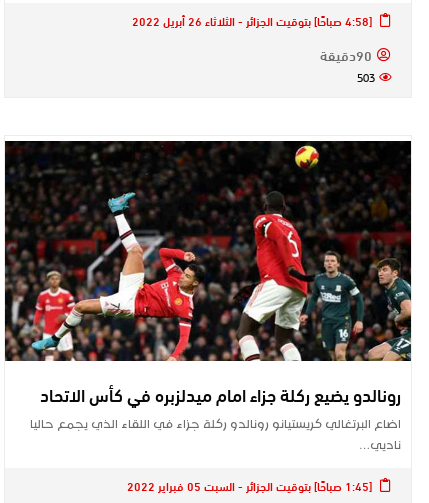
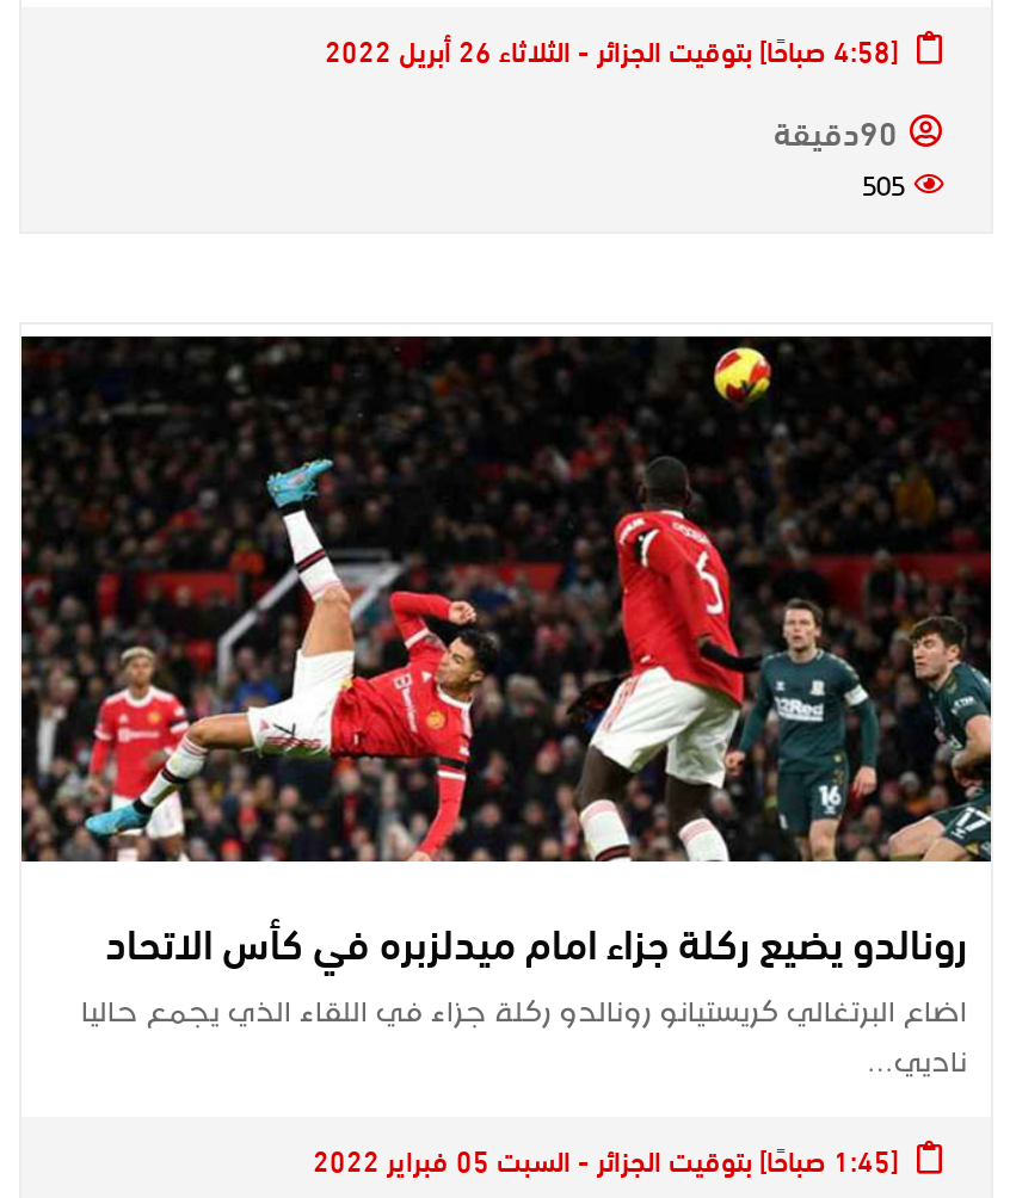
- 503
+ 505
